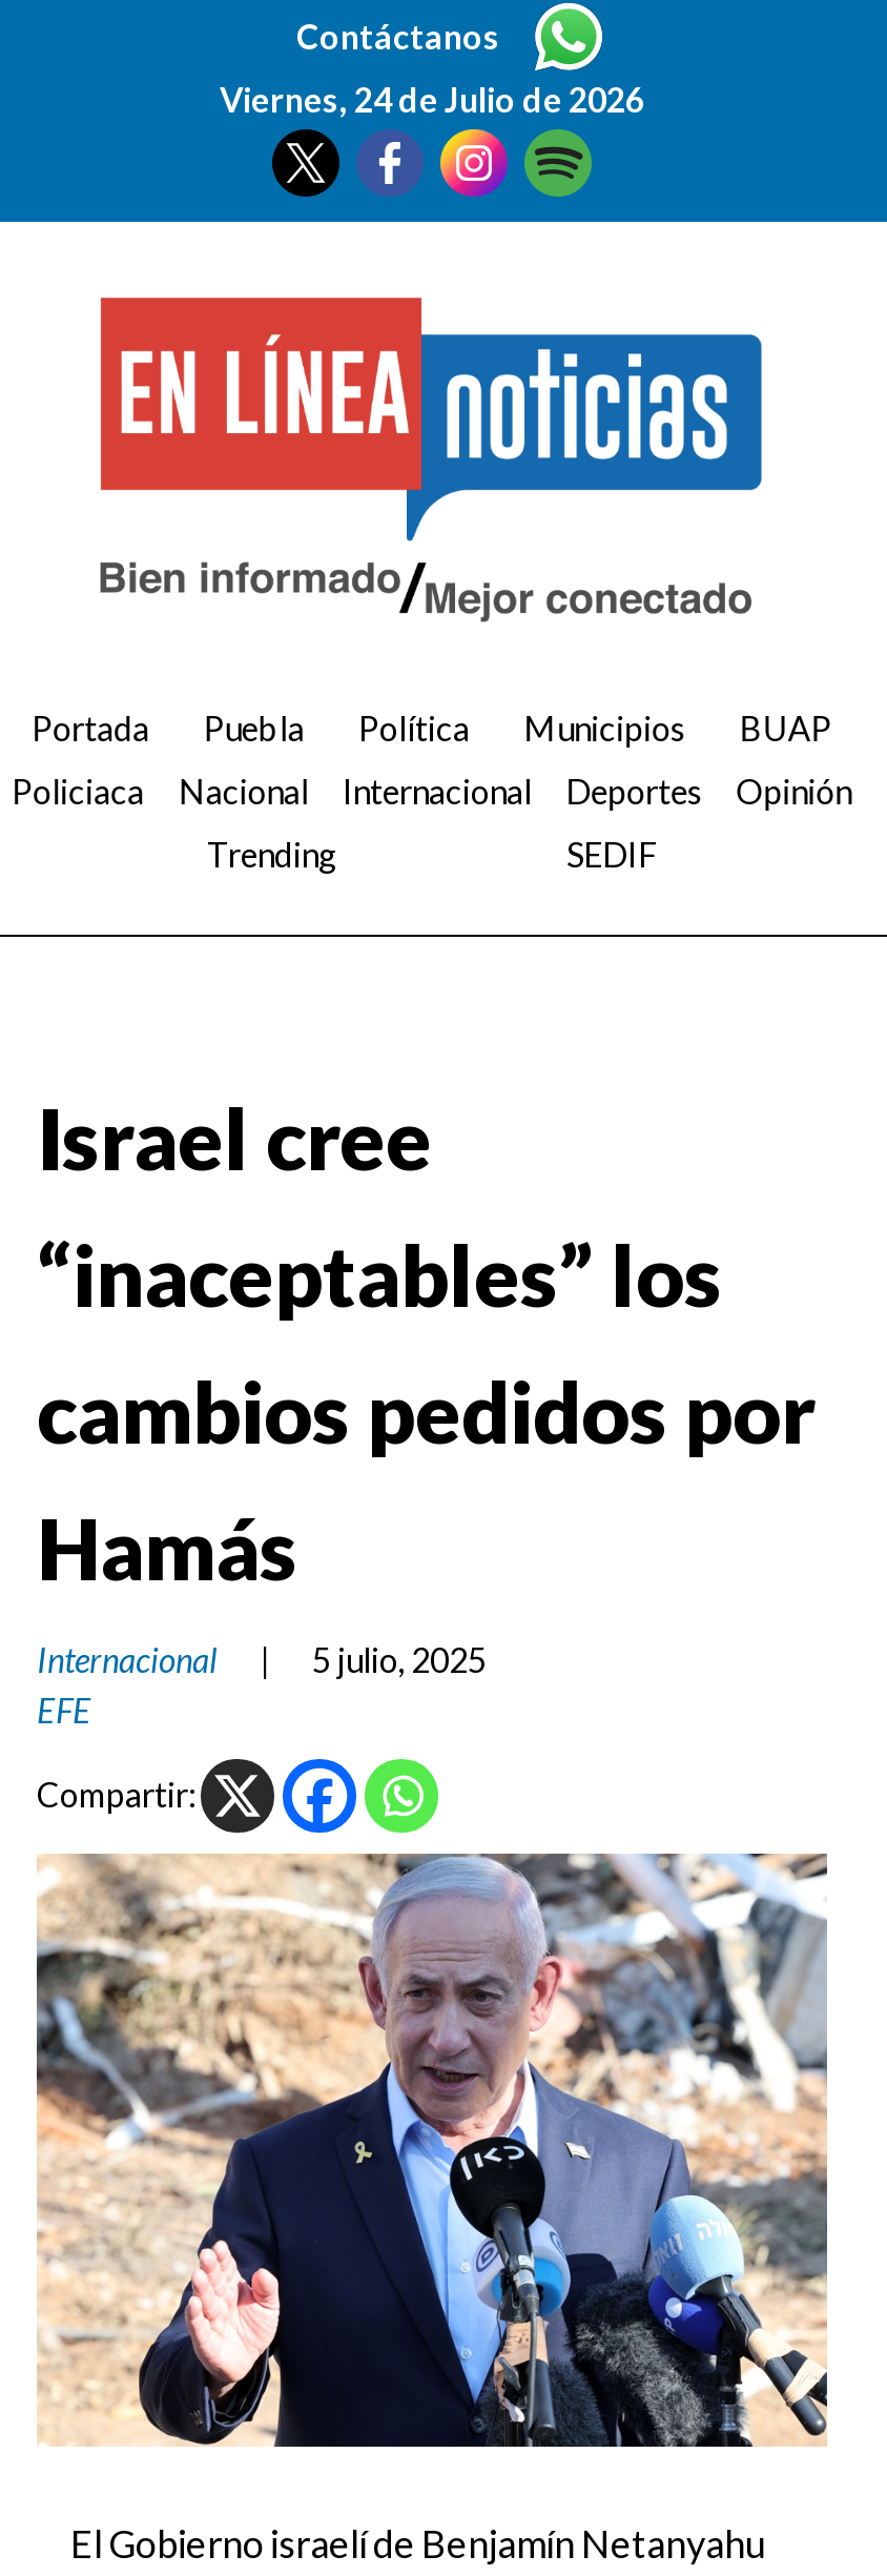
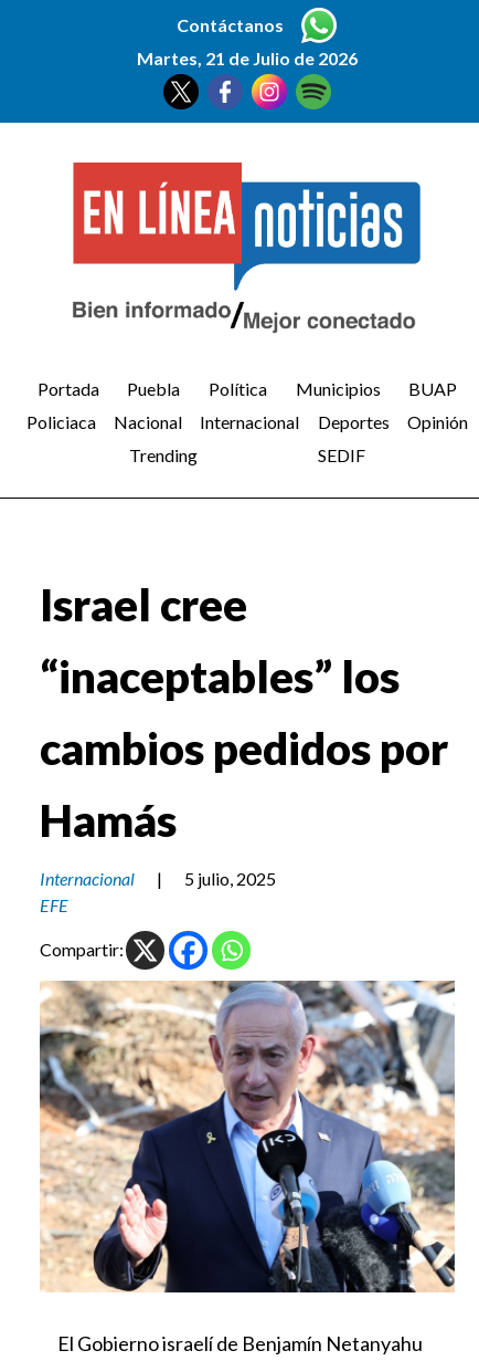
- Viernes, 24 de Julio de 2026
+ Martes, 21 de Julio de 2026
